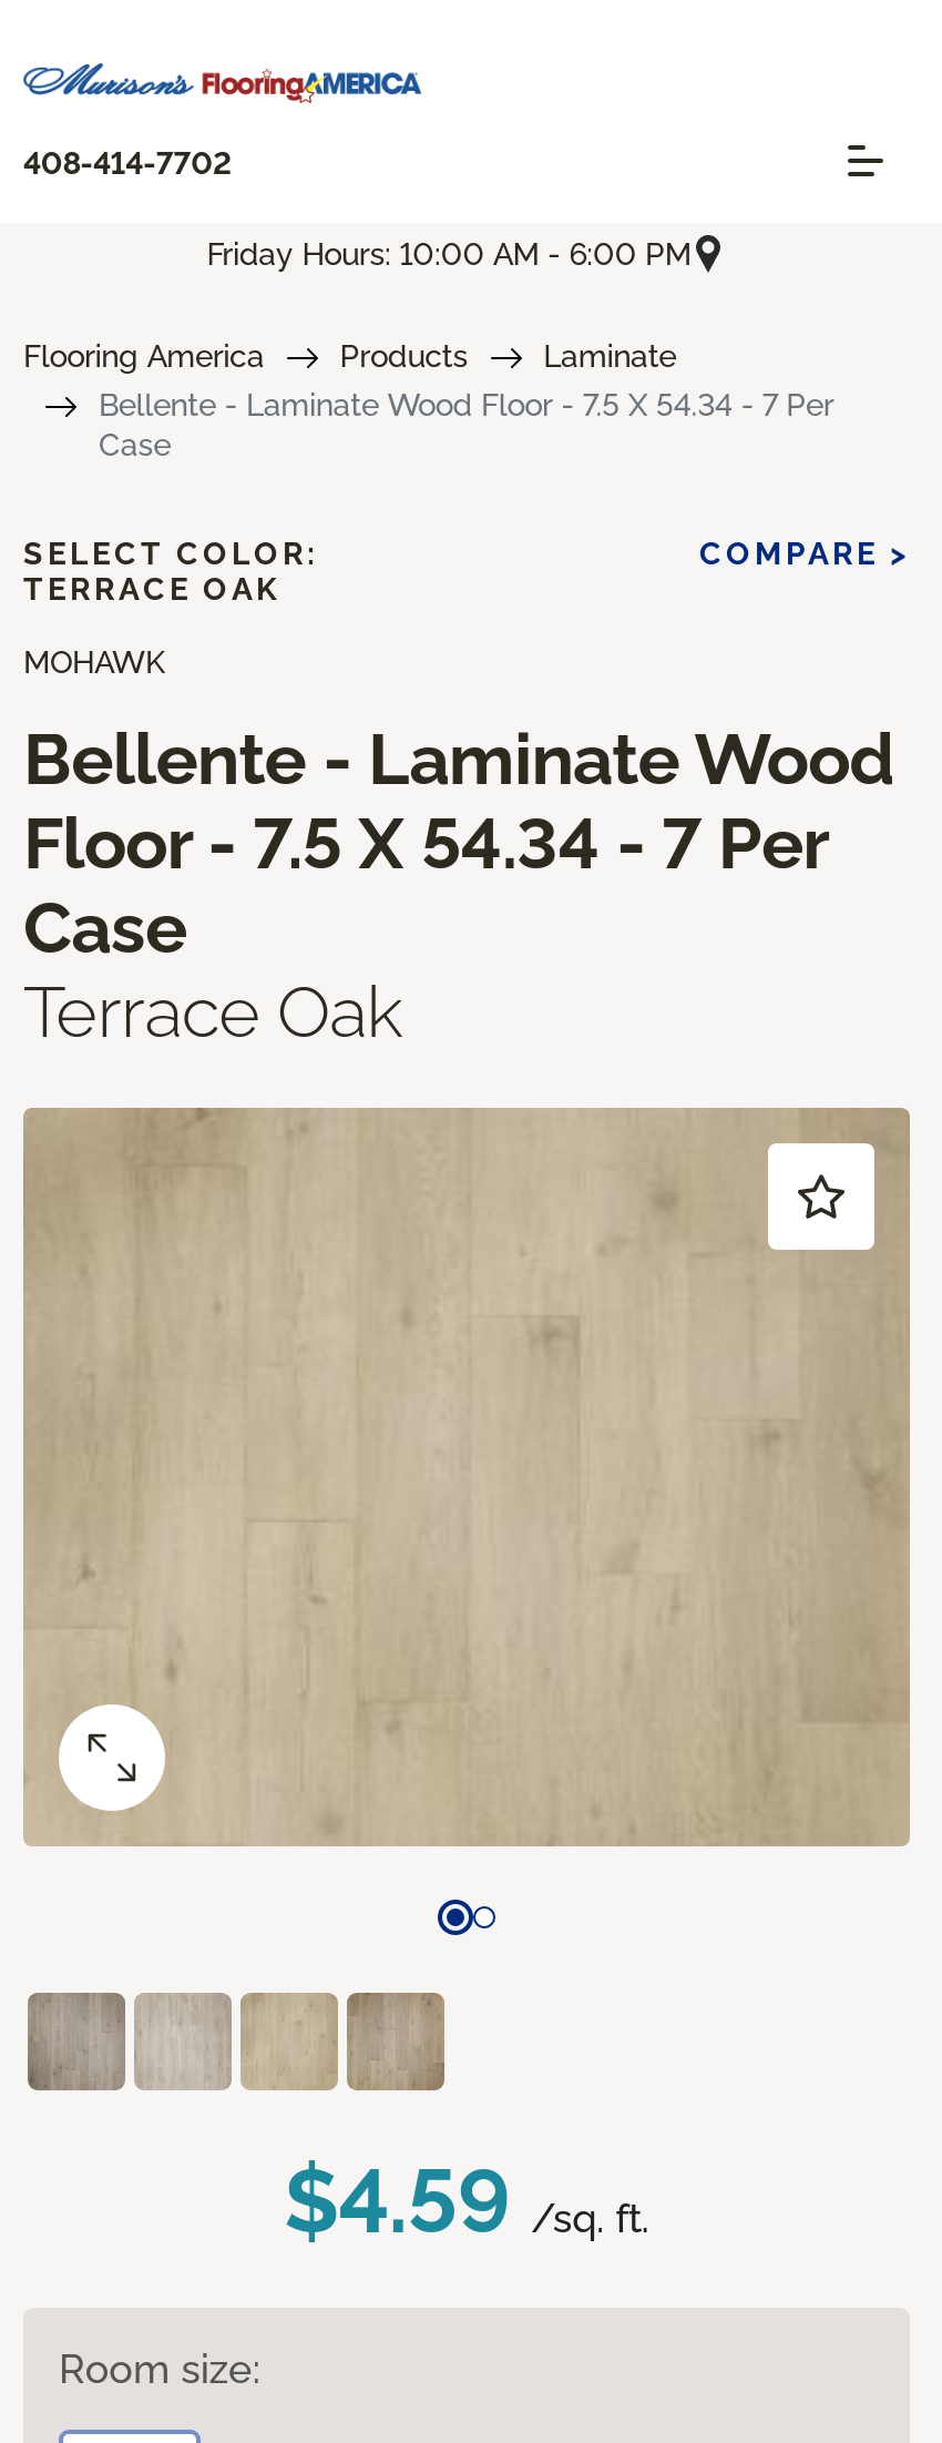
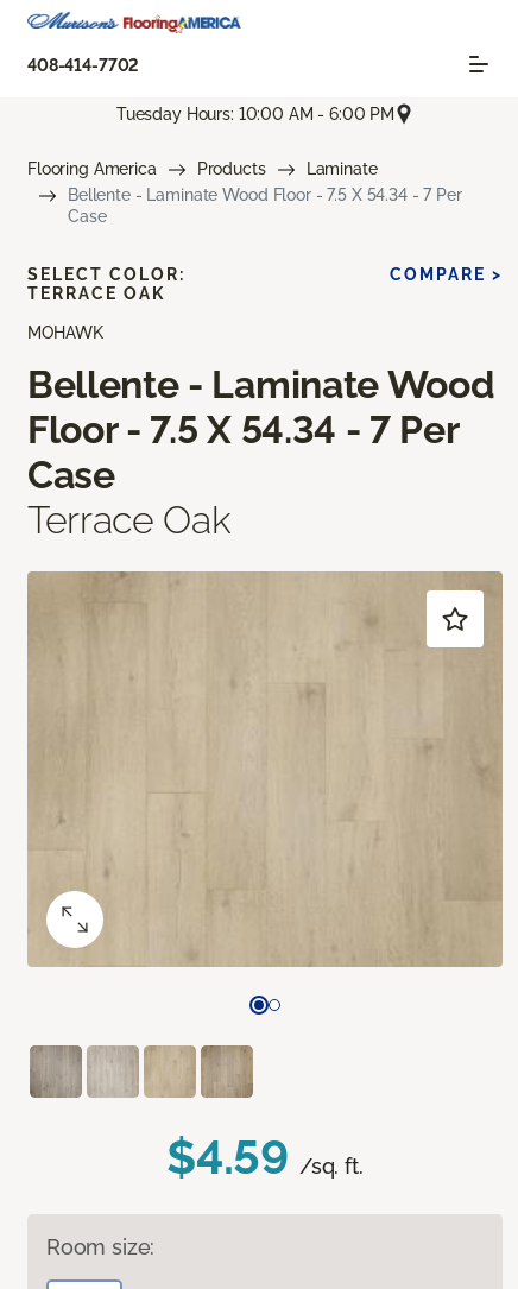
- Friday Hours: 10:00 AM - 6:00 PM
+ Tuesday Hours: 10:00 AM - 6:00 PM
